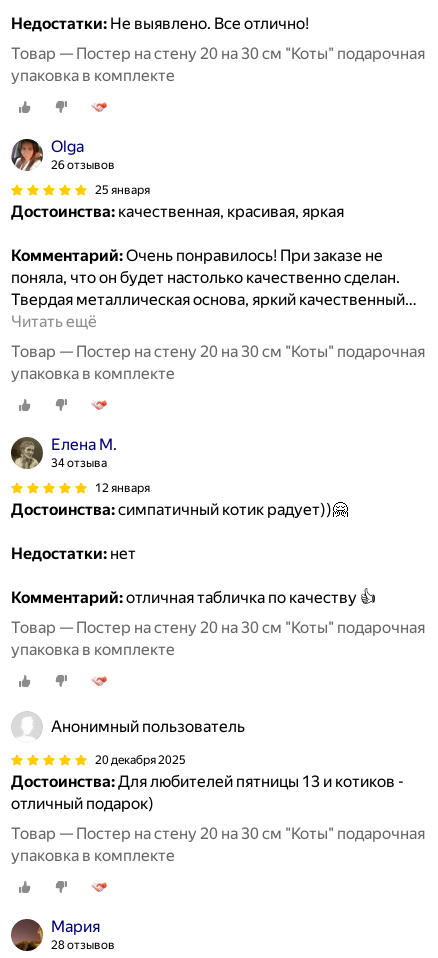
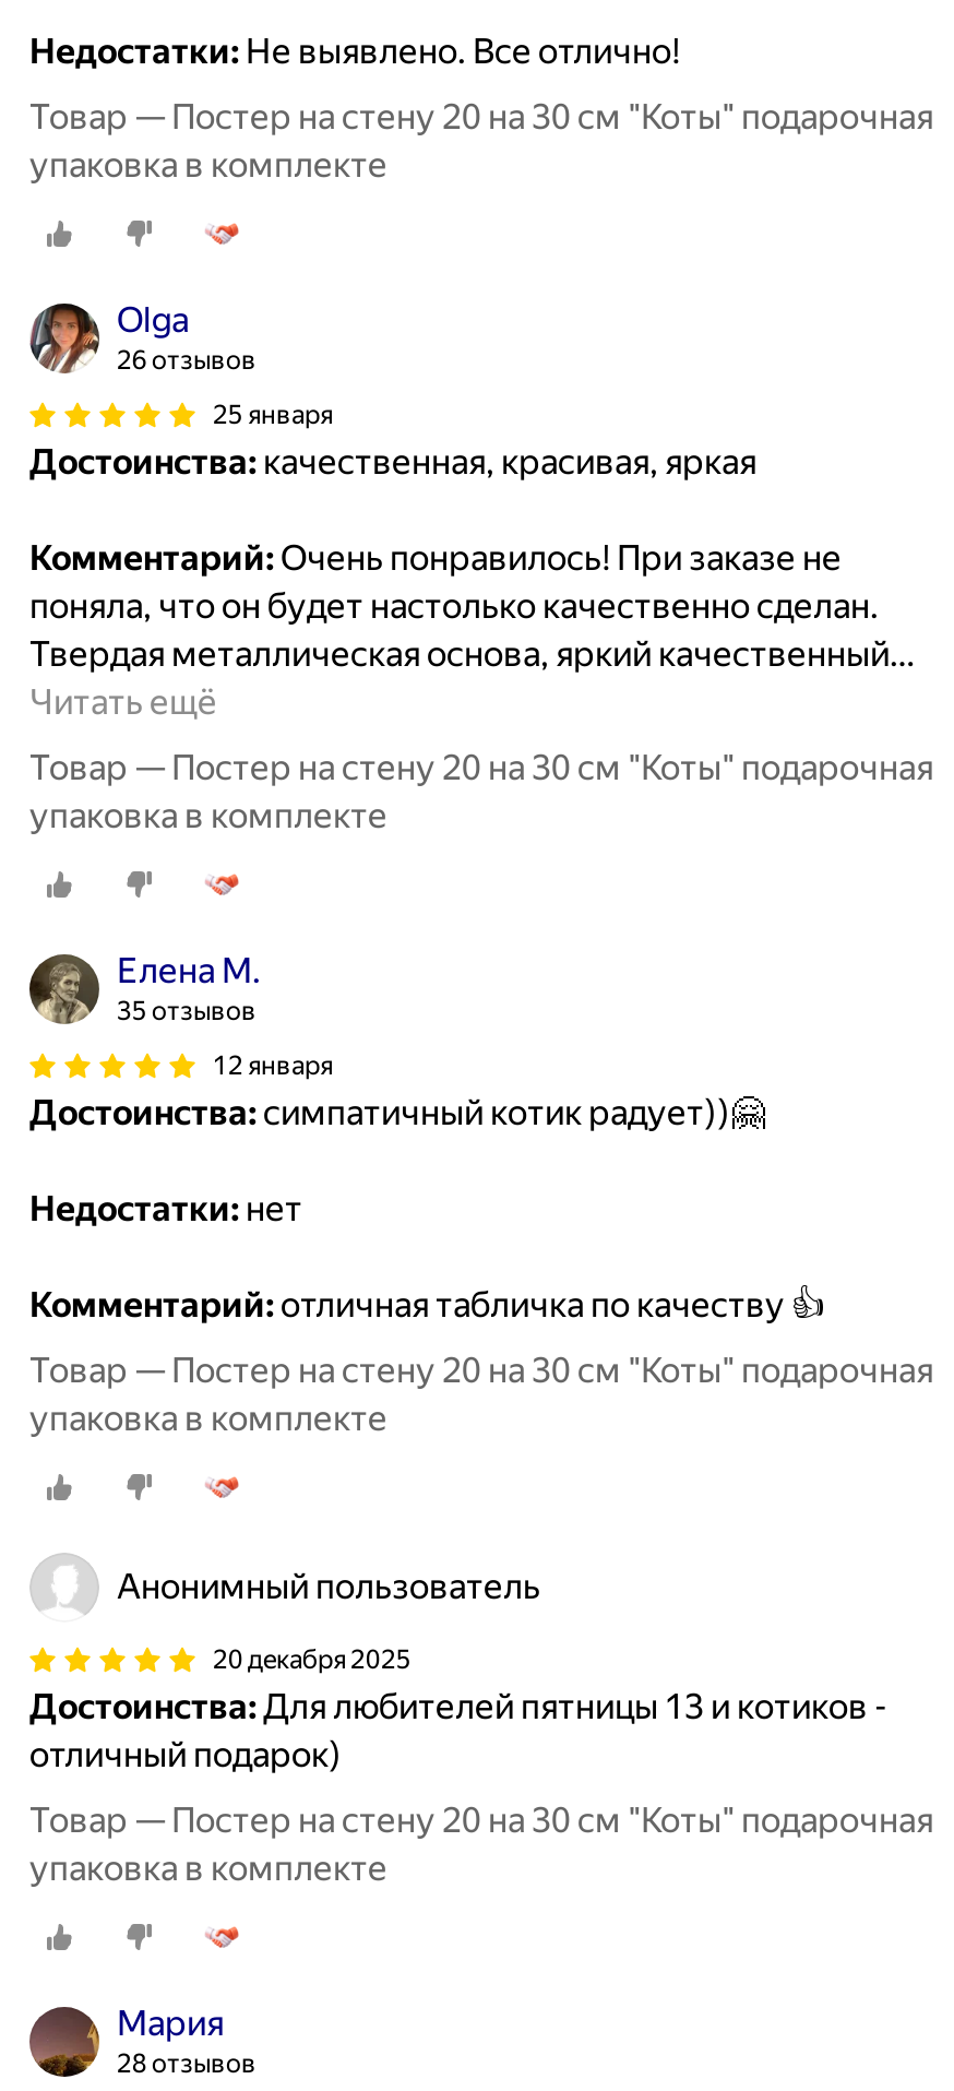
- 34 отзыва
+ 35 отзывов
